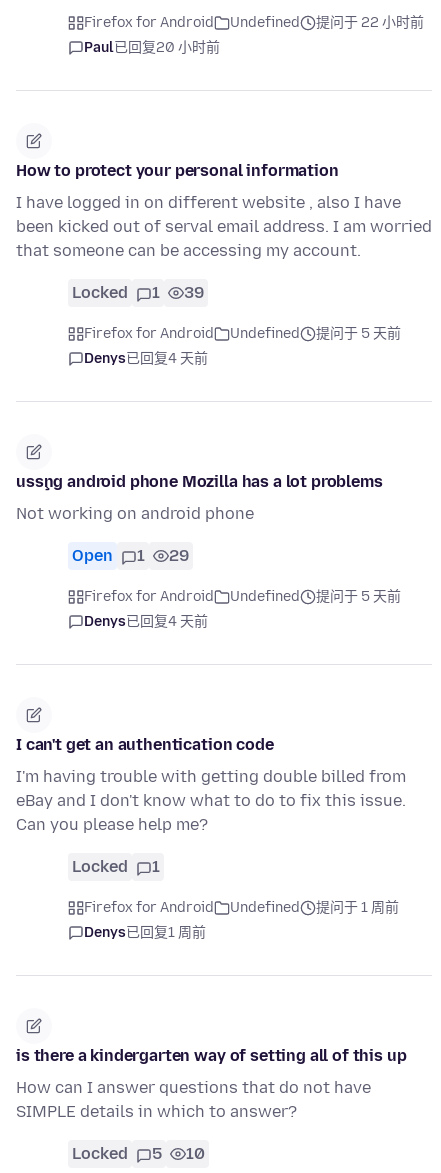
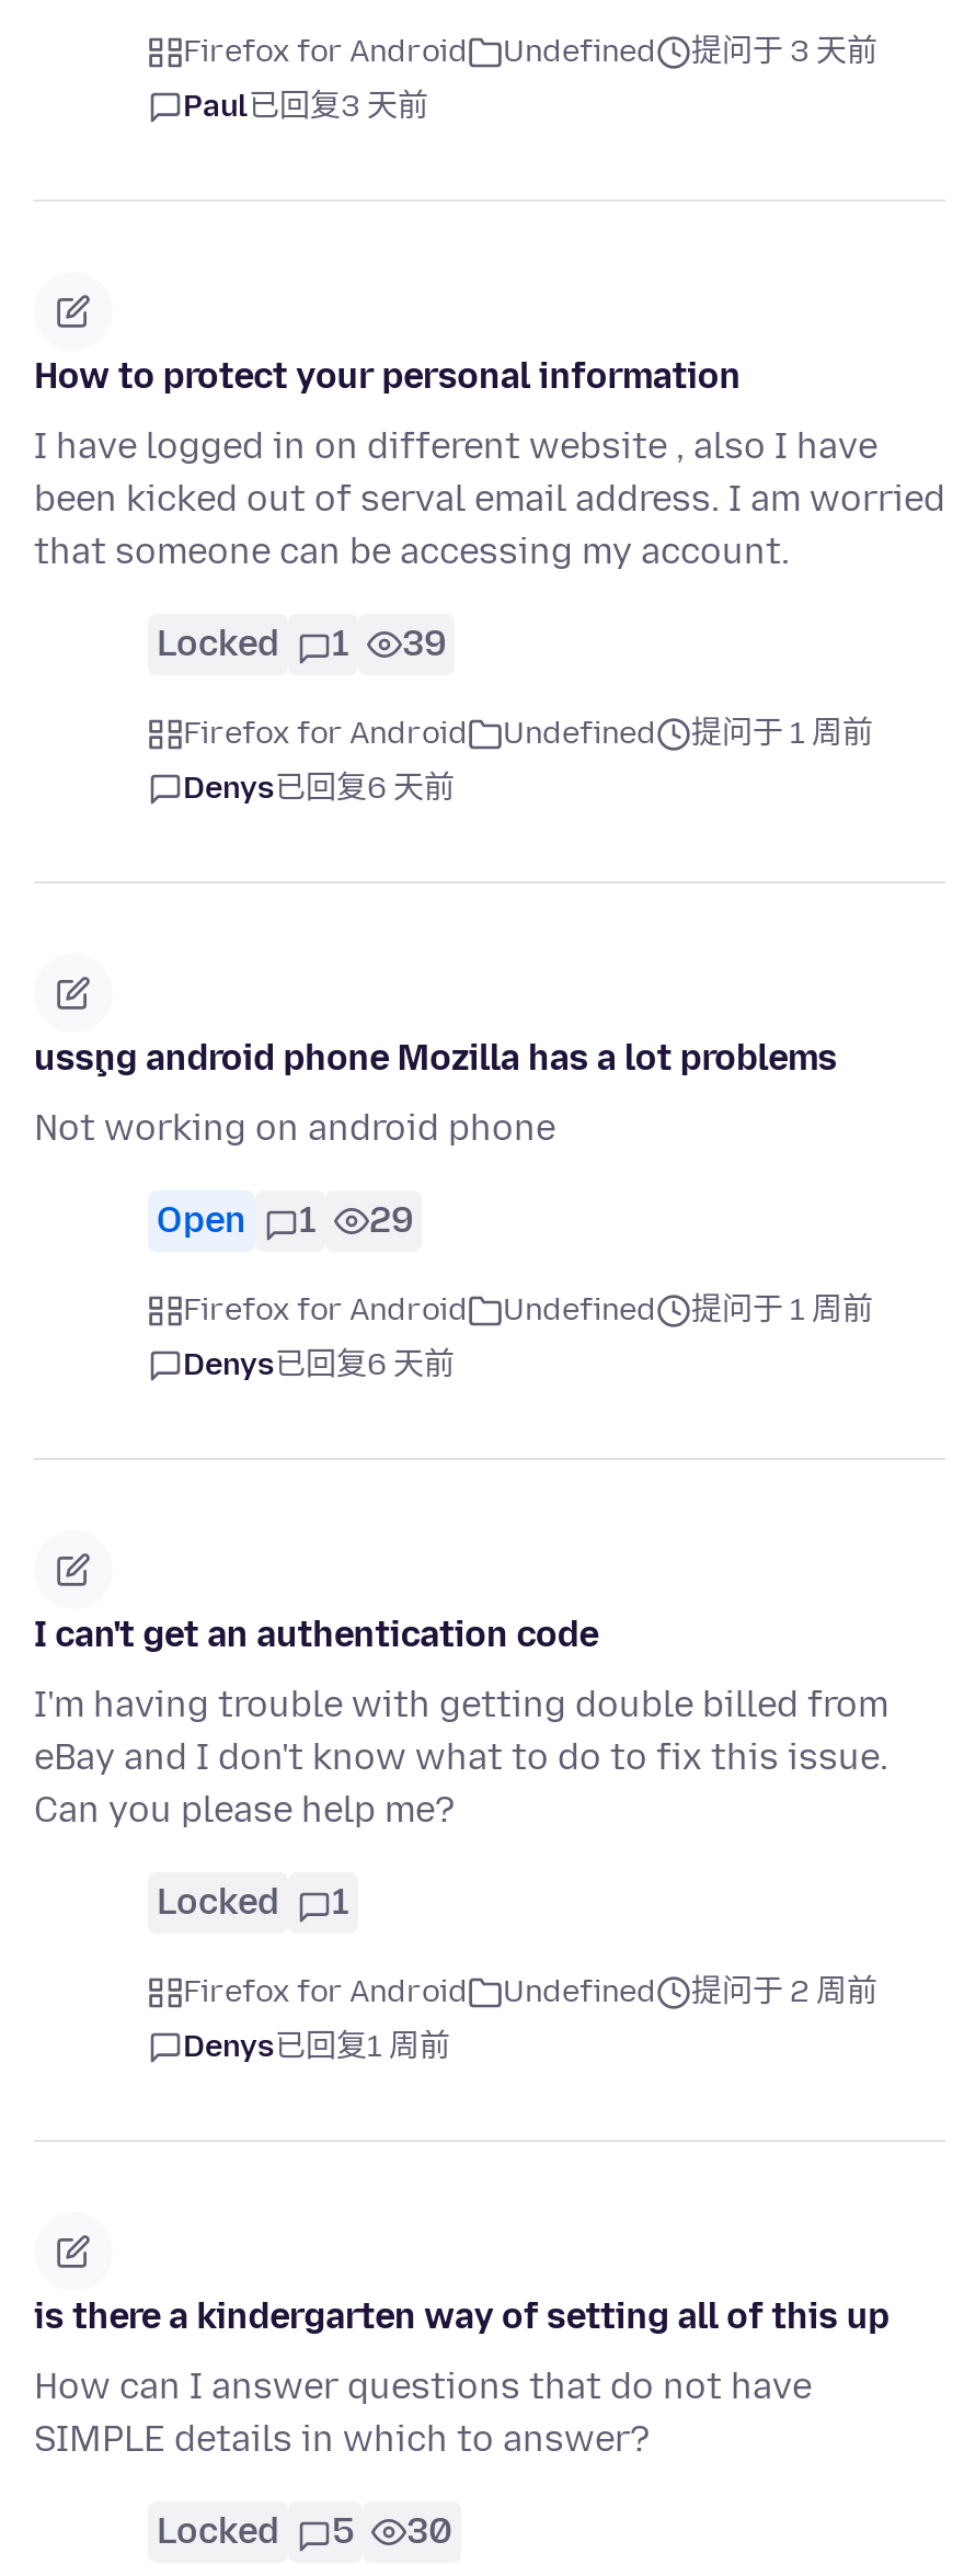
- 提问于 22 小时前
+ 提问于 3 天前

- Paul已回复20 小时前
+ Paul已回复3 天前

- Firefox for Android Undefined 提问于 5 天前
+ Firefox for Android Undefined 提问于 1 周前

- Denys已回复4 天前
+ Denys已回复6 天前

- Firefox for Android Undefined 提问于 5 天前
+ Firefox for Android Undefined 提问于 1 周前

- Denys已回复4 天前
+ Denys已回复6 天前

- Firefox for Android Undefined 提问于 1 周前
+ Firefox for Android Undefined 提问于 2 周前

- Locked 5 10
+ Locked 5 30
